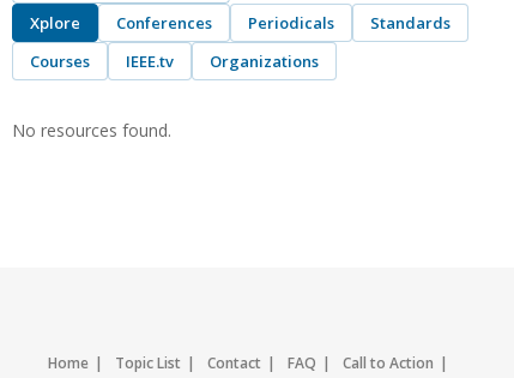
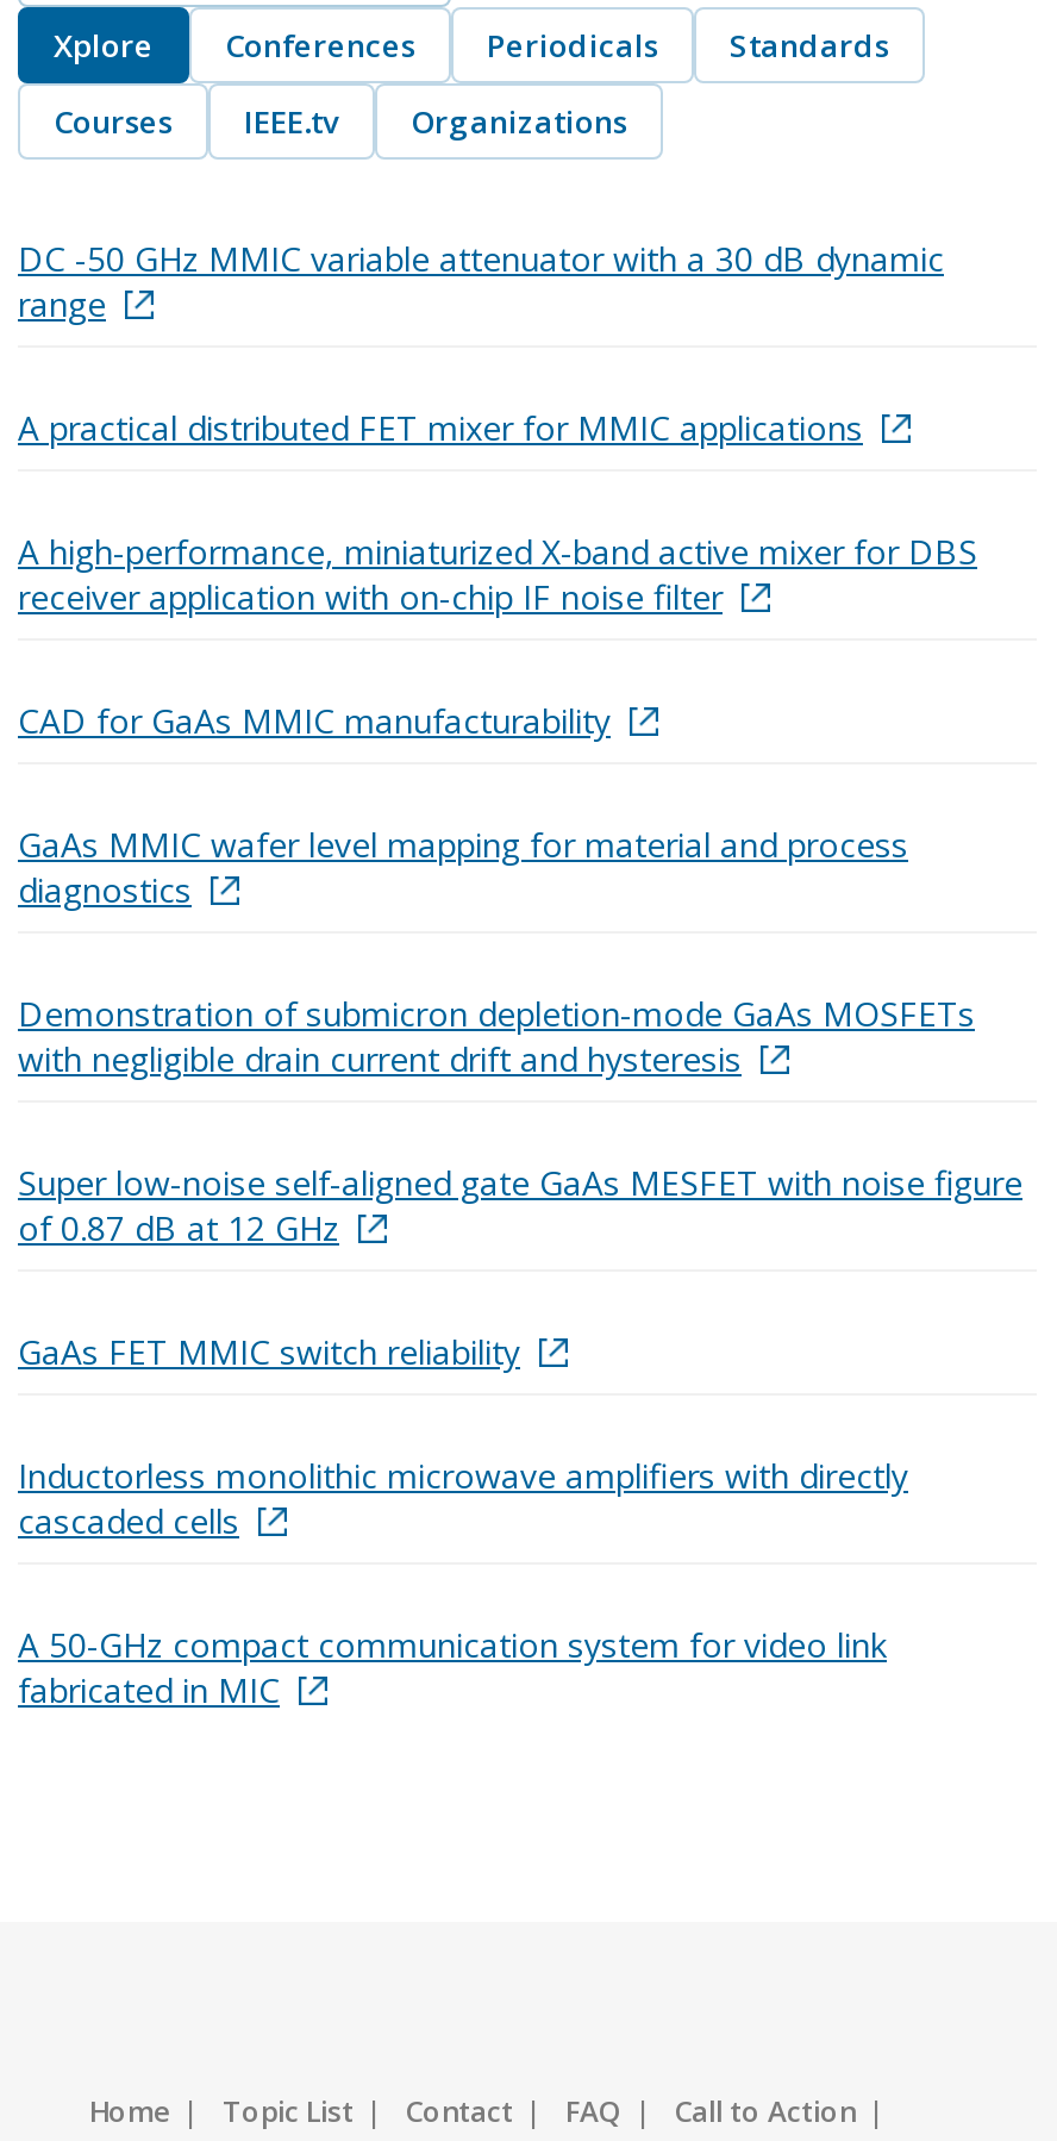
- No resources found.
+ DC -50 GHz MMIC variable attenuator with a 30 dB dynamic
+ range
+ A practical distributed FET mixer for MMIC applications
+ A high-performance, miniaturized X-band active mixer for DBS
+ receiver application with on-chip IF noise filter
+ CAD for GaAs MMIC manufacturability
+ GaAs MMIC wafer level mapping for material and process
+ diagnostics
+ Demonstration of submicron depletion-mode GaAs MOSFETs
+ with negligible drain current drift and hysteresis
+ Super low-noise self-aligned gate GaAs MESFET with noise figure
+ of 0.87 dB at 12 GHz
+ GaAs FET MMIC switch reliability
+ Inductorless monolithic microwave amplifiers with directly
+ cascaded cells
+ A 50-GHz compact communication system for video link
+ fabricated in MIC
